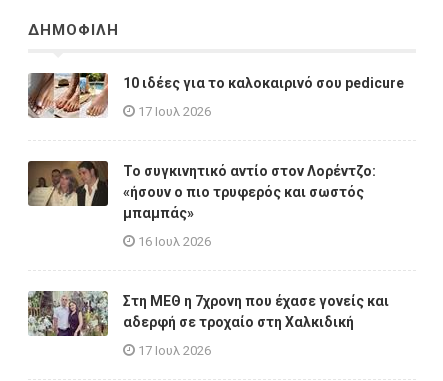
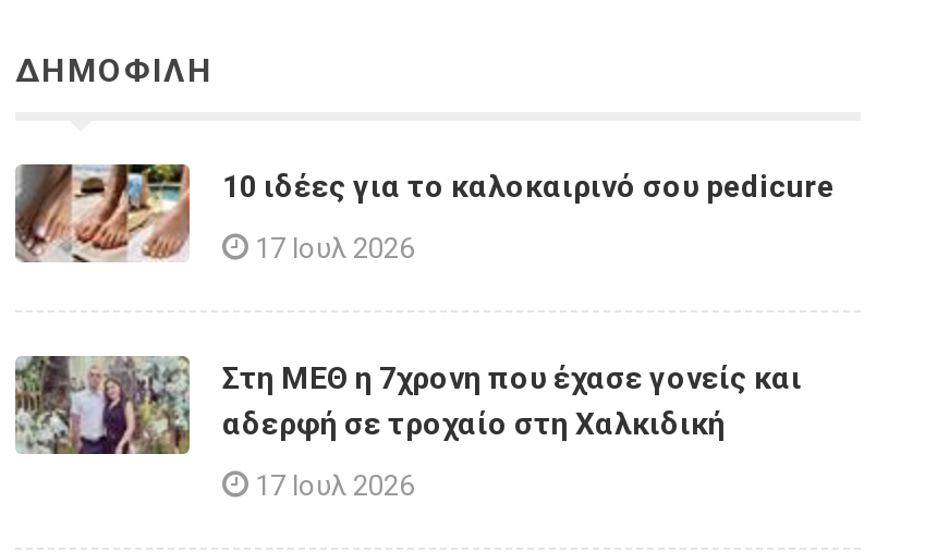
- [image]
- Το συγκινητικό αντίο στον Λορέντζο:
- «ήσουν ο πιο τρυφερός και σωστός
- μπαμπάς»
- 16 Ιουλ 2026
